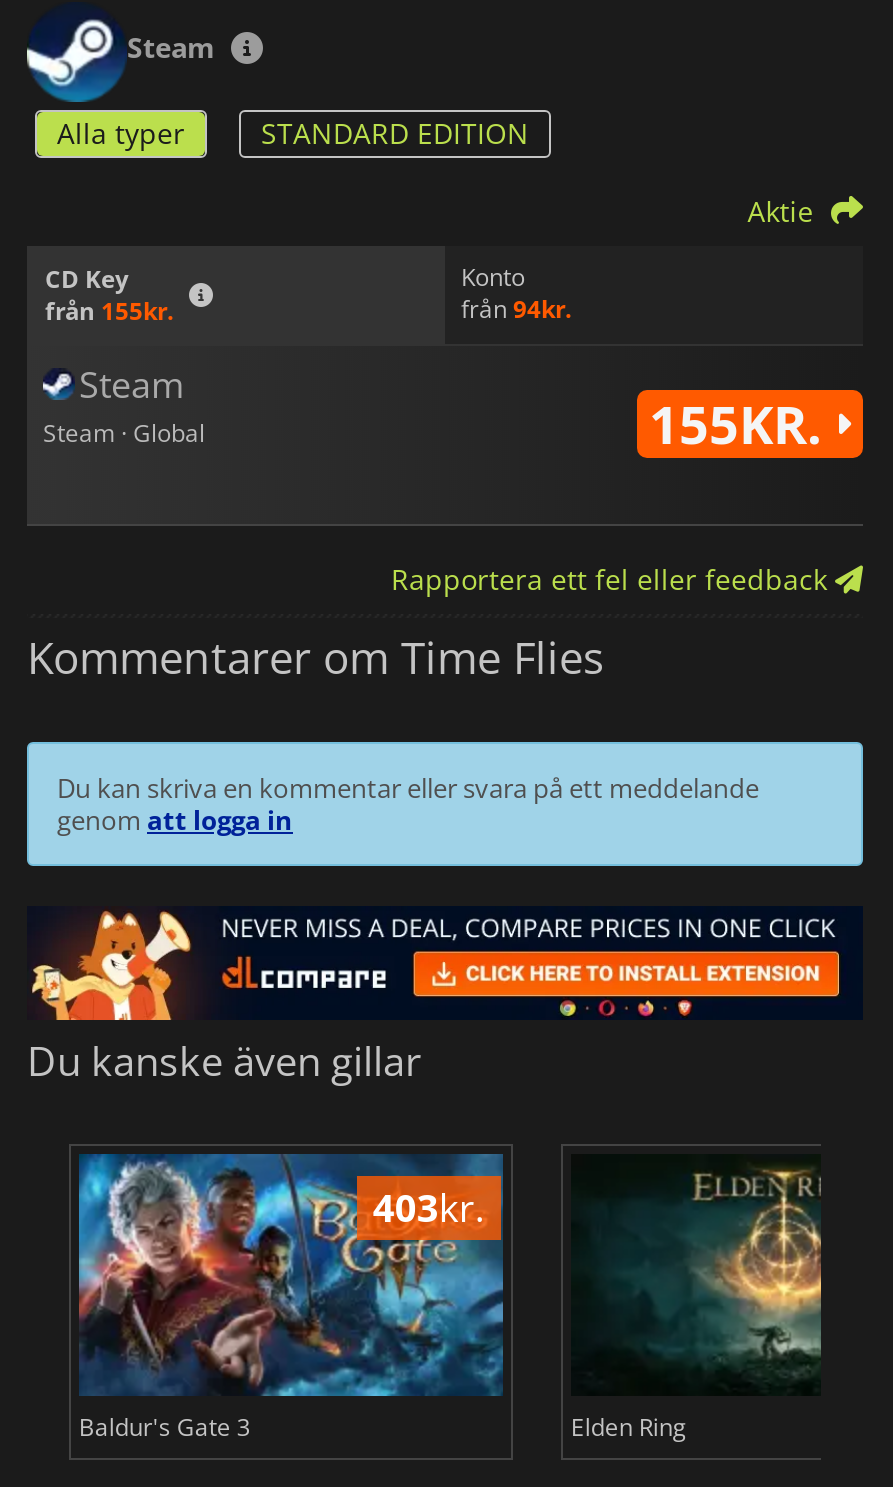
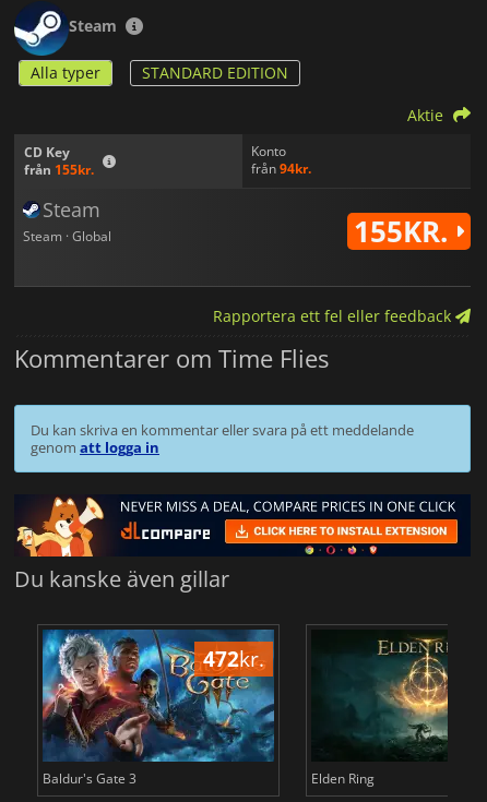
- 403kr.
+ 472kr.
